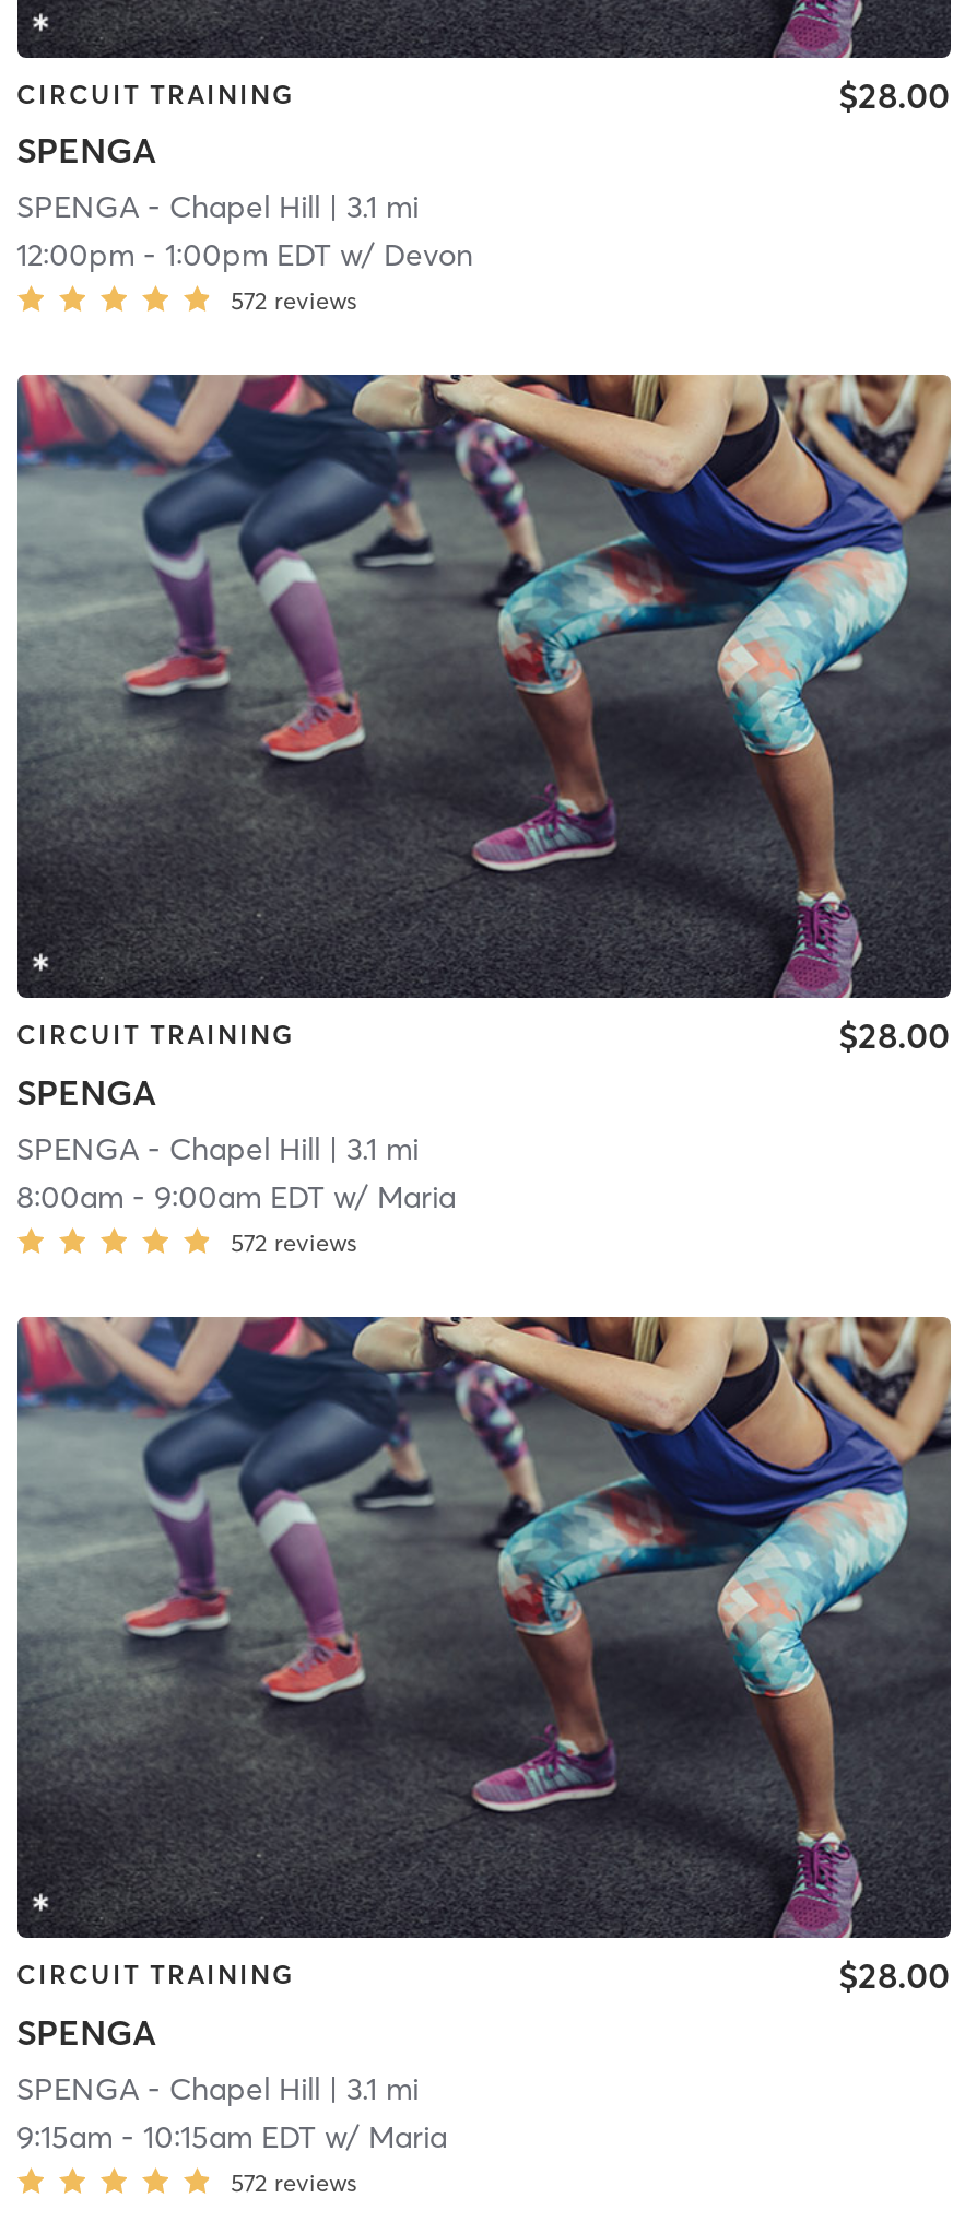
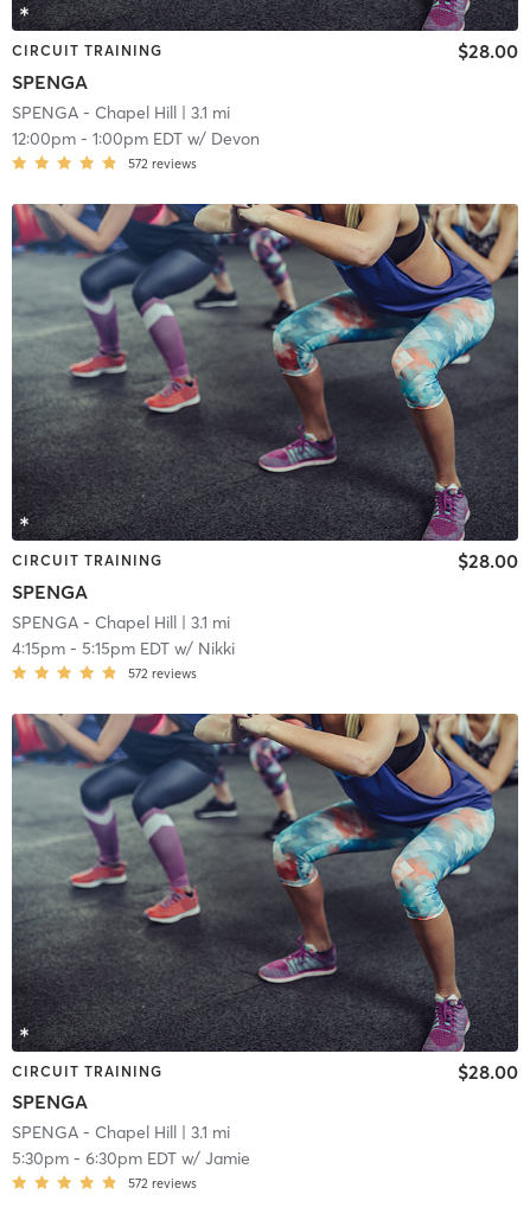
- 8:00am - 9:00am EDT w/ Maria
+ 4:15pm - 5:15pm EDT w/ Nikki

- 9:15am - 10:15am EDT w/ Maria
+ 5:30pm - 6:30pm EDT w/ Jamie
